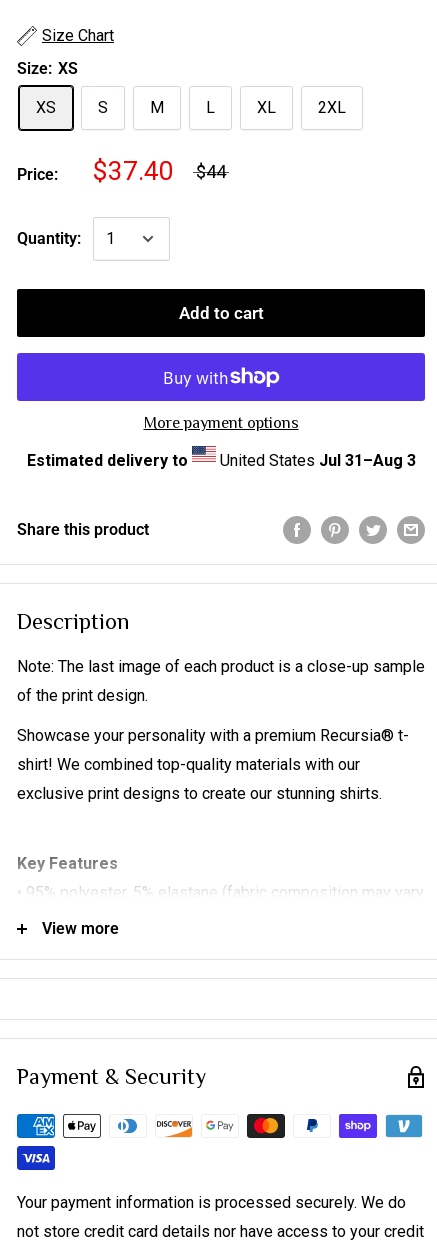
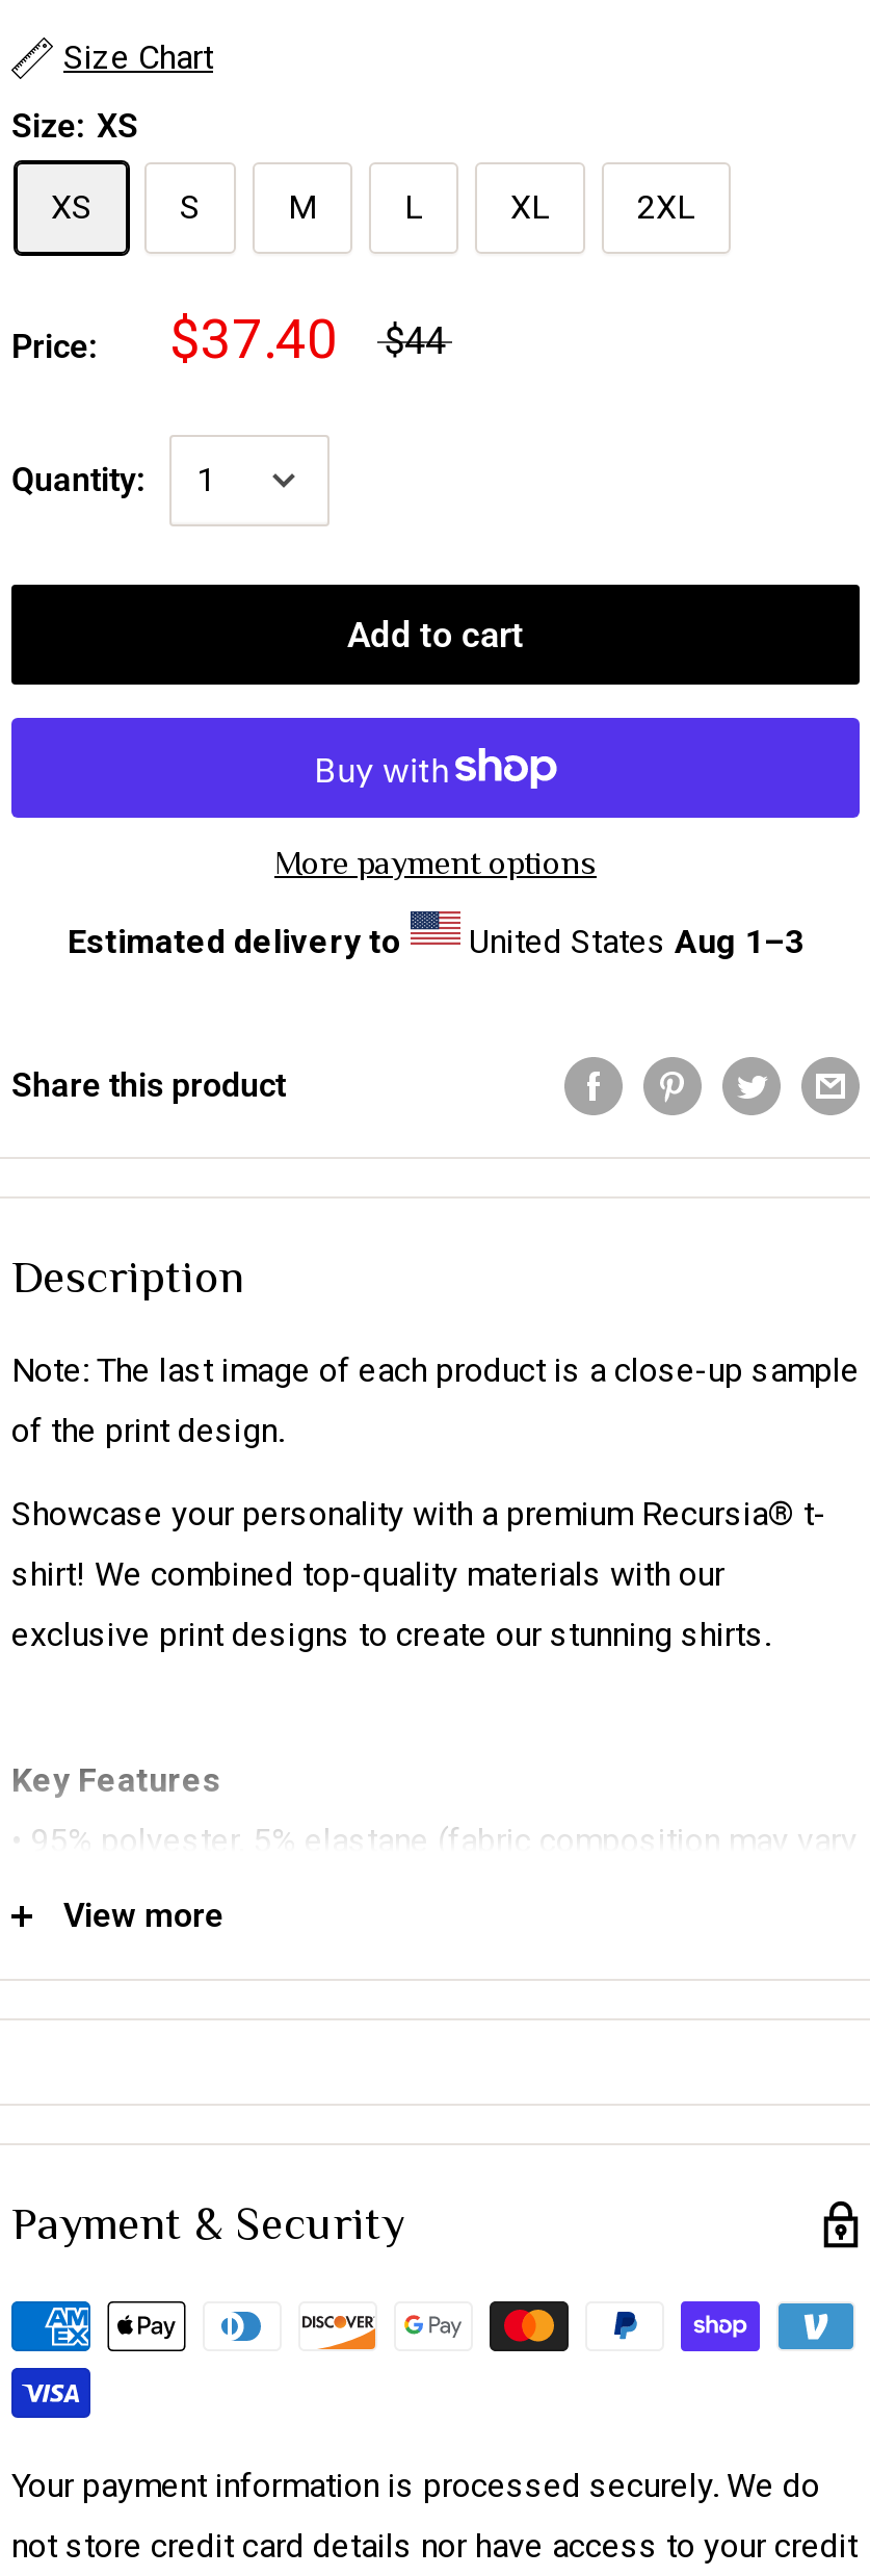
- United States Jul 31–Aug 3
+ United States Aug 1–3
